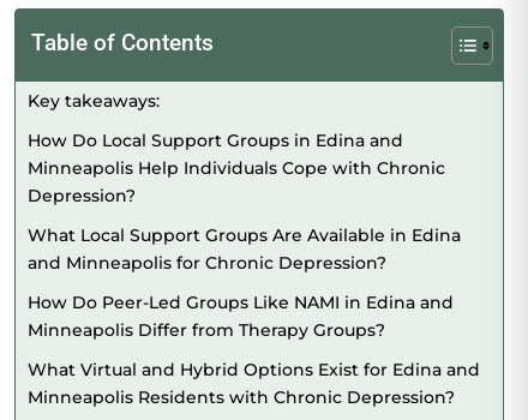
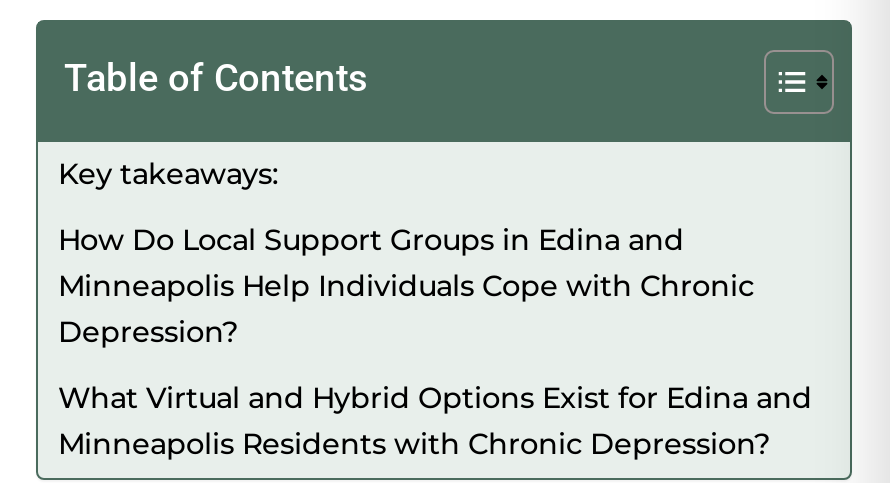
- What Local Support Groups Are Available in Edina
- and Minneapolis for Chronic Depression?
- How Do Peer-Led Groups Like NAMI in Edina and
- Minneapolis Differ from Therapy Groups?
